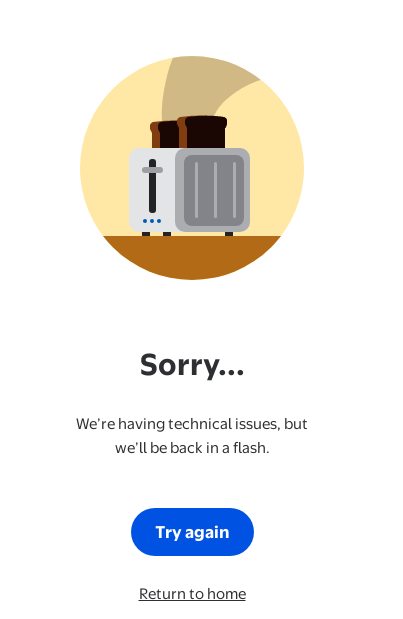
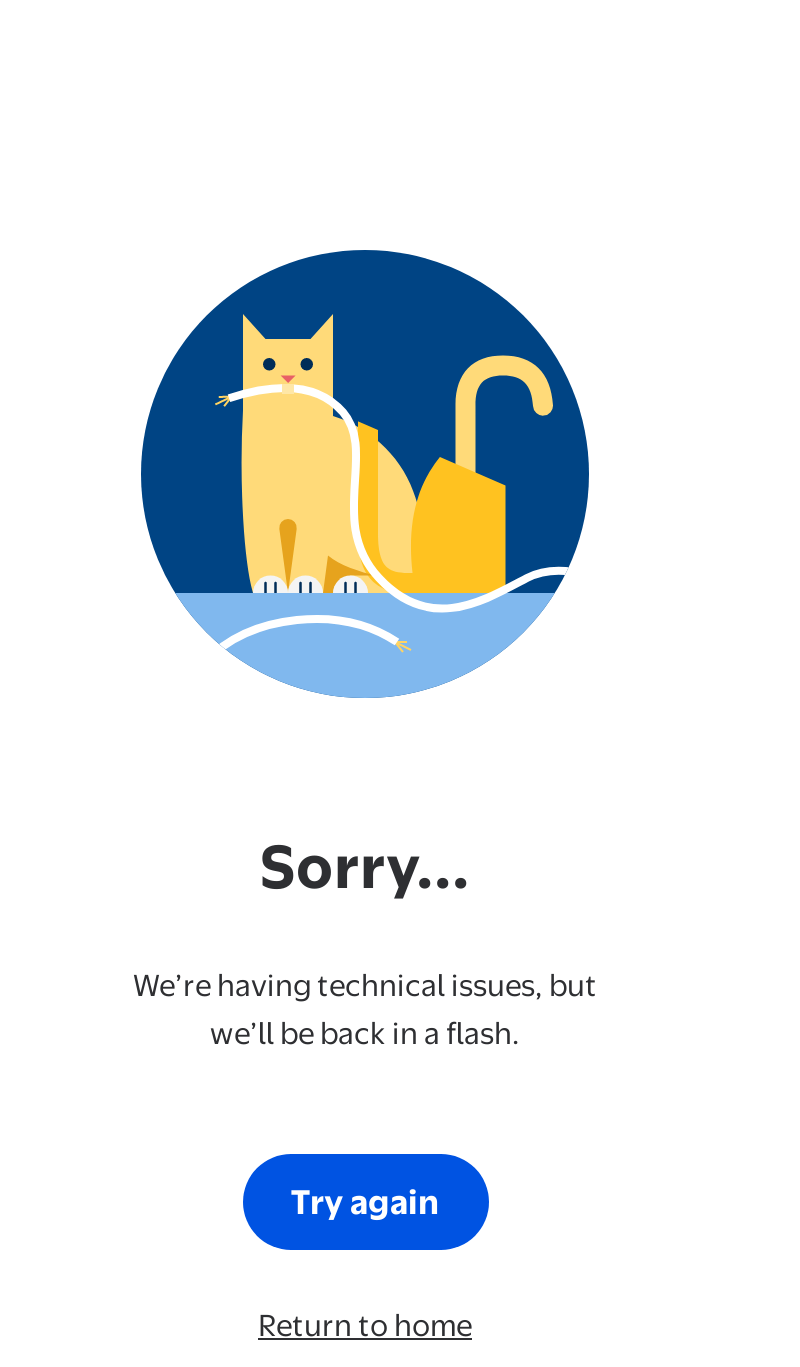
- [image]
+ [image]
